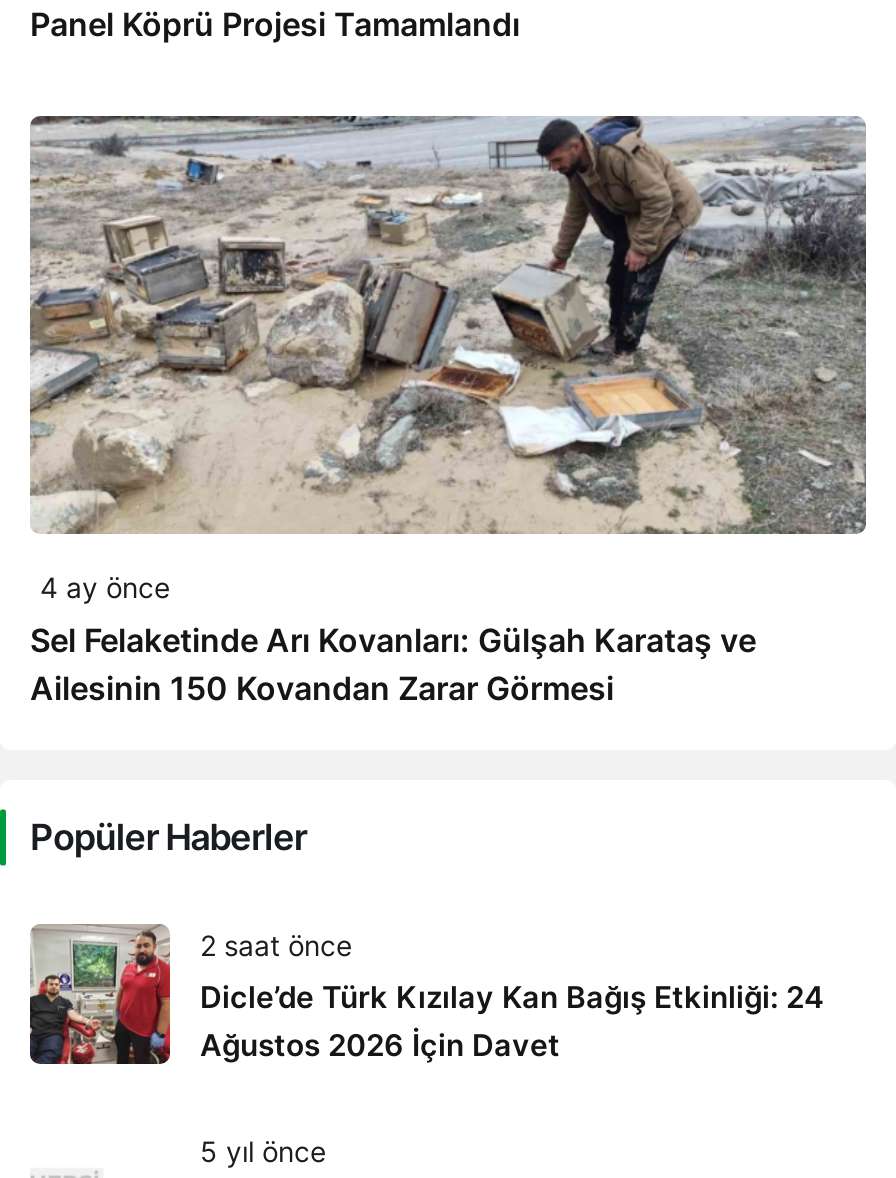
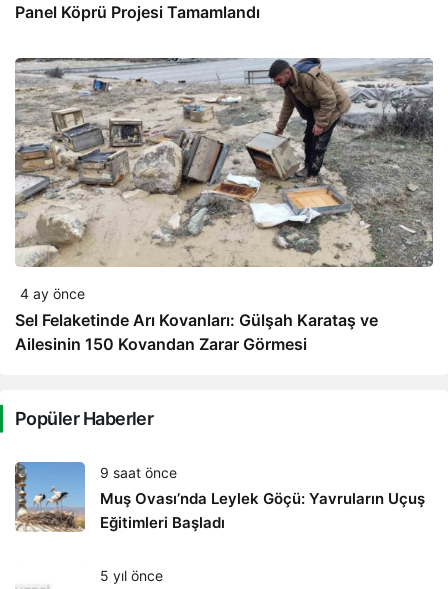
- [image]
- 2 saat önce
- Dicle’de Türk Kızılay Kan Bağış Etkinliği: 24
- Ağustos 2026 İçin Davet
+ [image]
+ 9 saat önce
+ Muş Ovası’nda Leylek Göçü: Yavruların Uçuş
+ Eğitimleri Başladı
